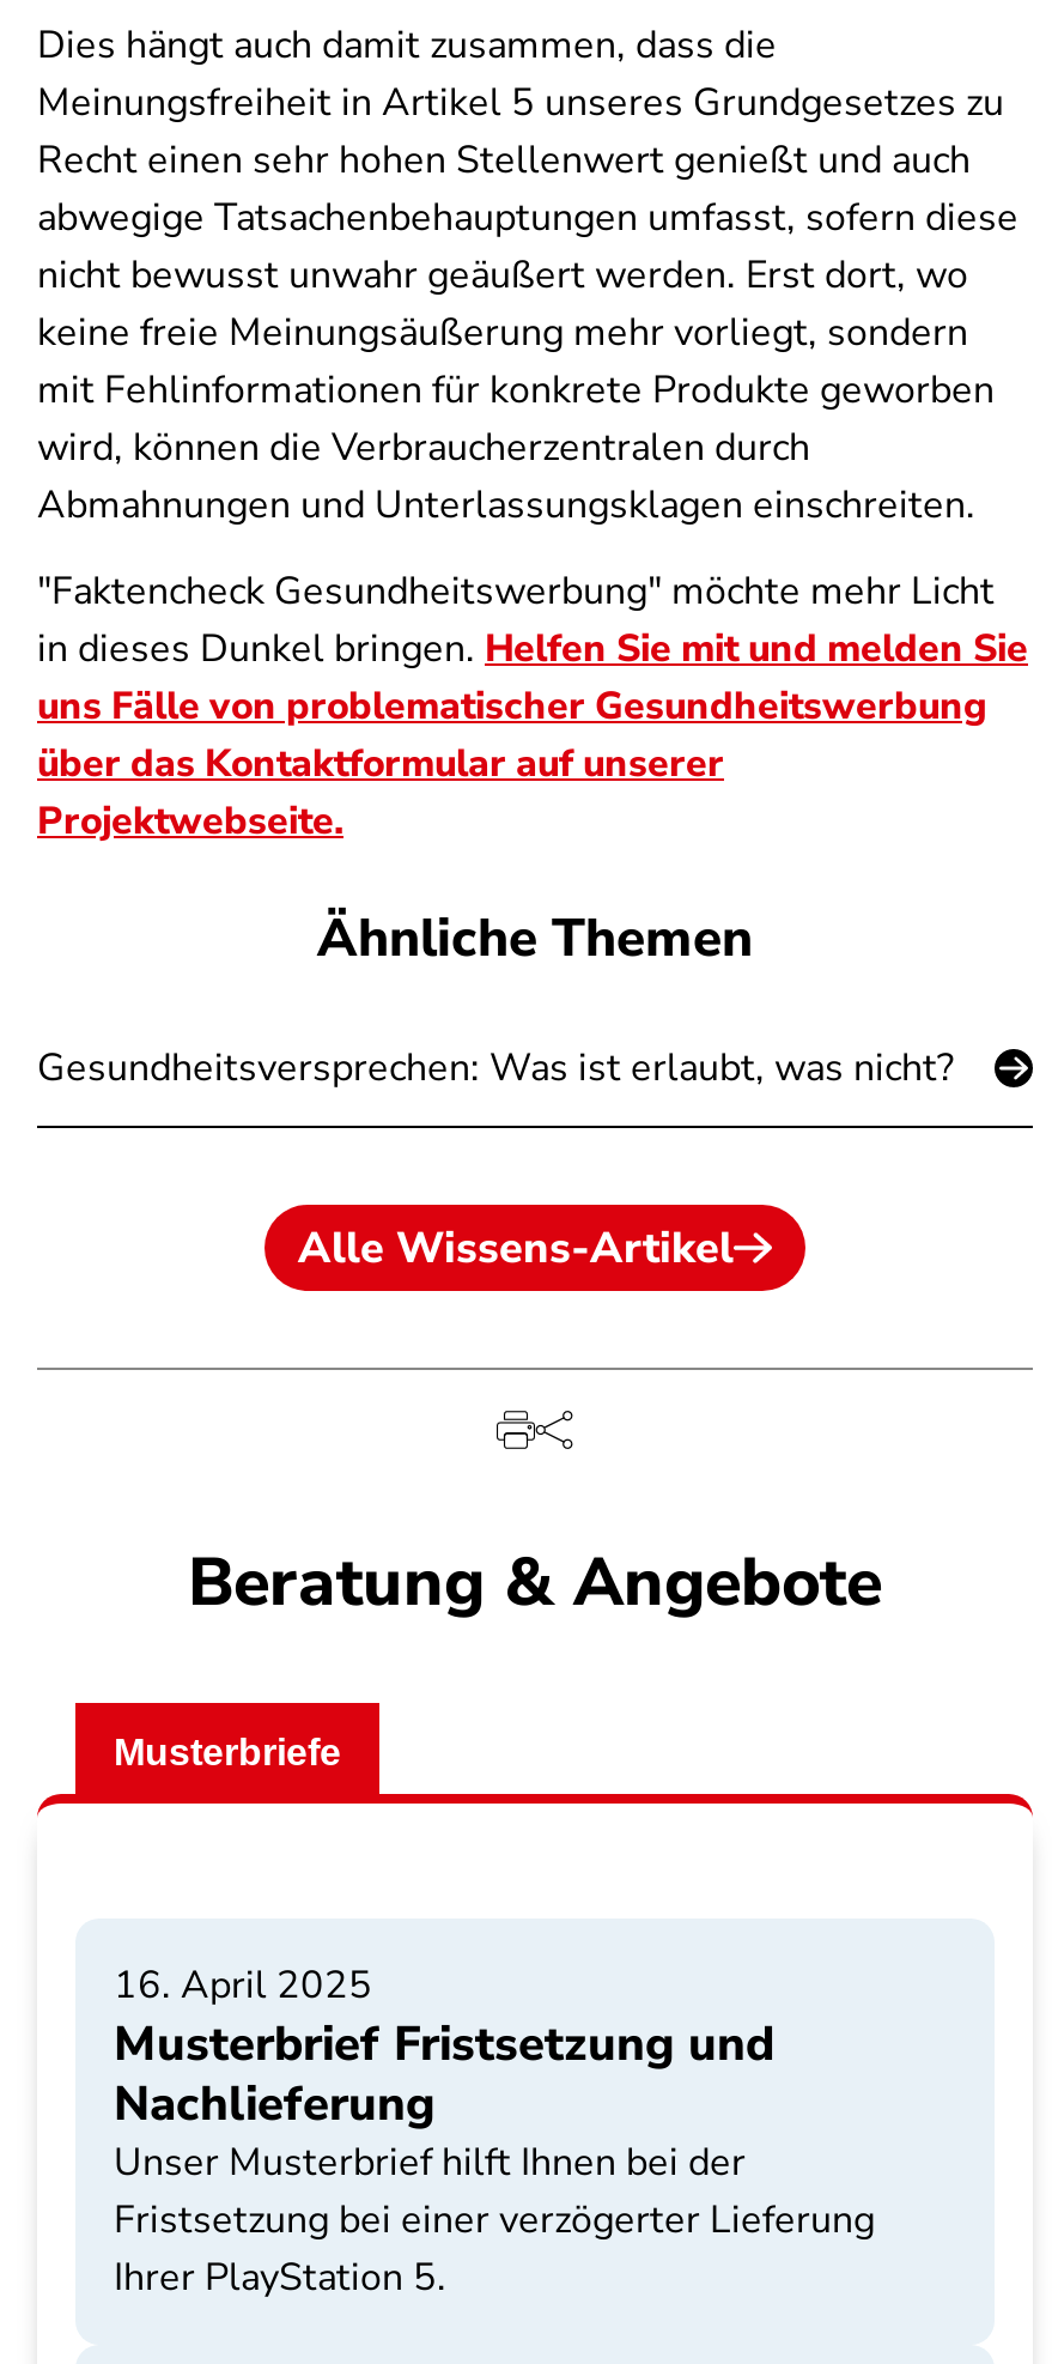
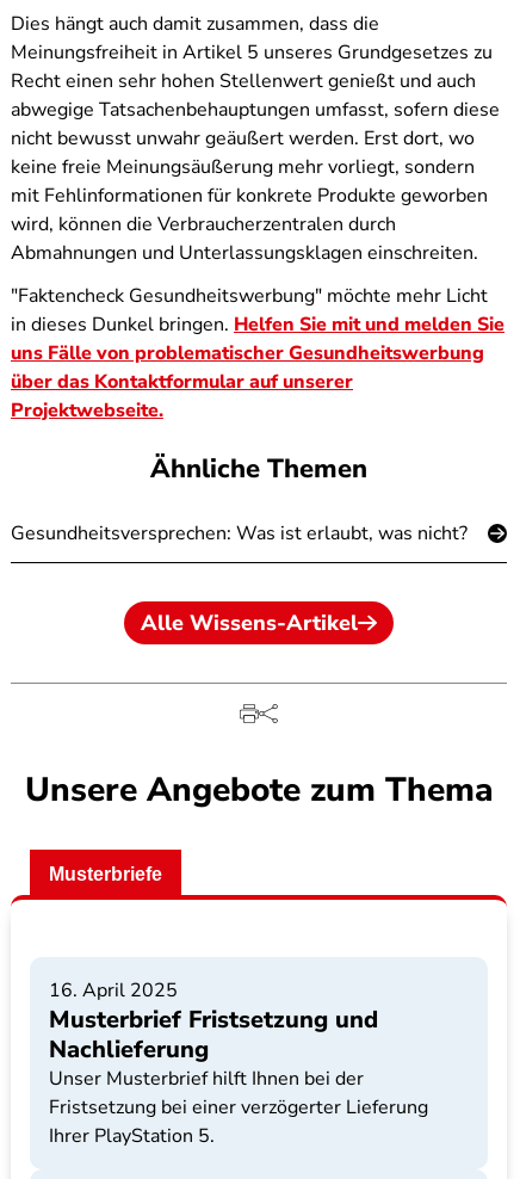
- Beratung & Angebote
+ Unsere Angebote zum Thema
